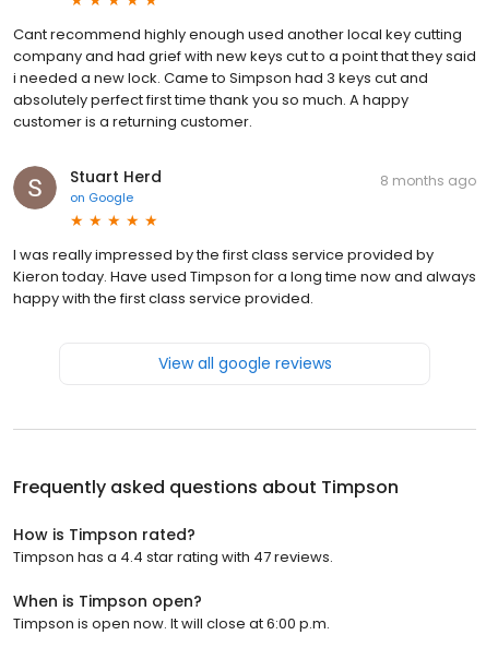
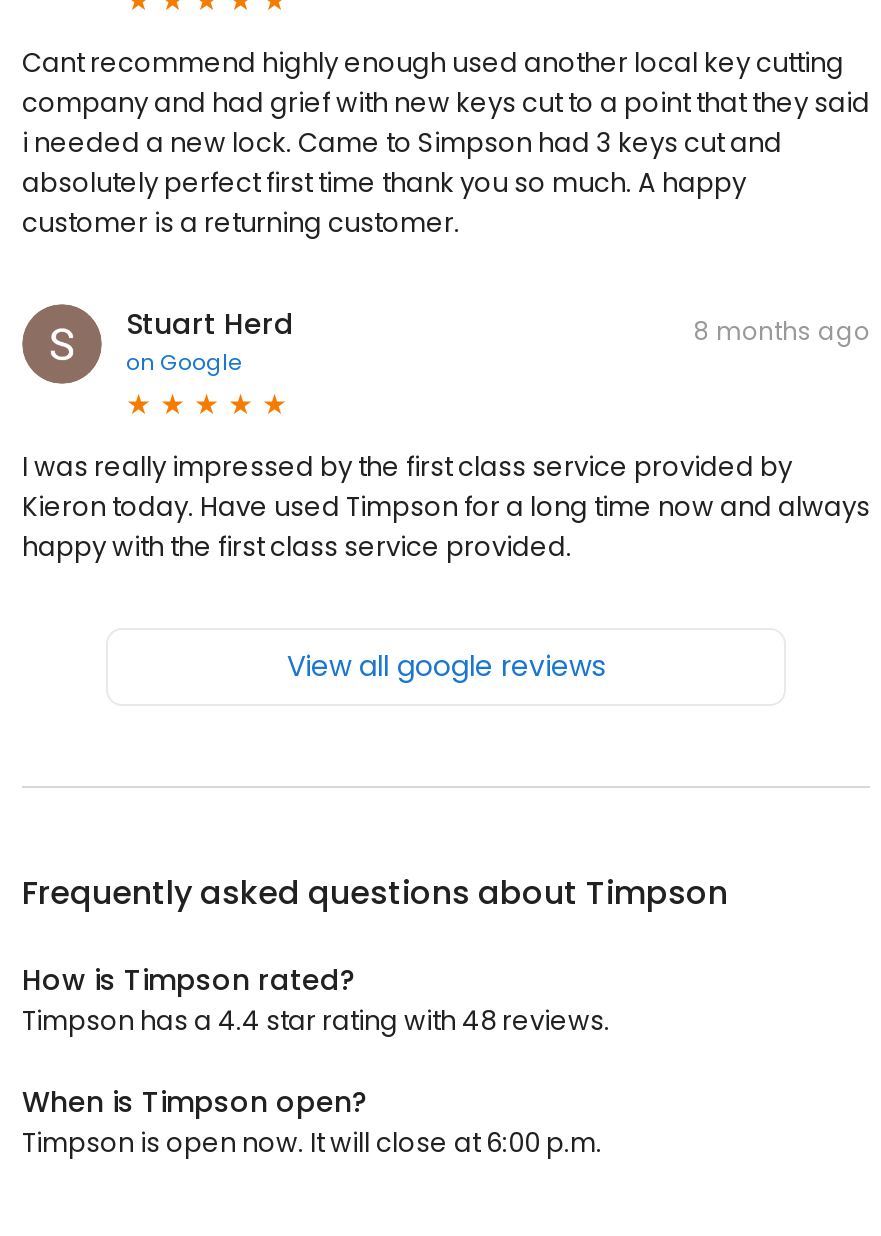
- Timpson has a 4.4 star rating with 47 reviews.
+ Timpson has a 4.4 star rating with 48 reviews.
